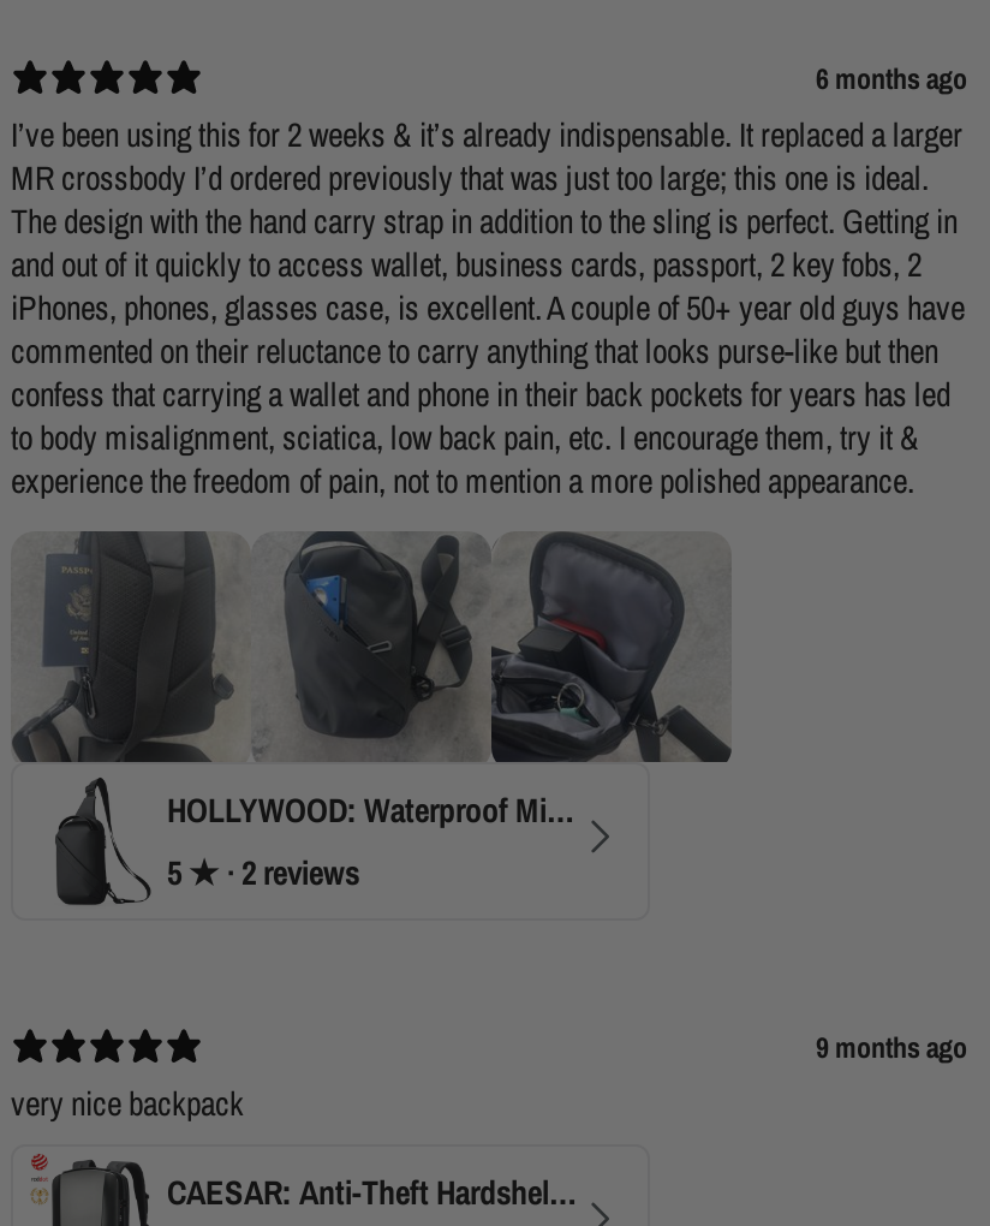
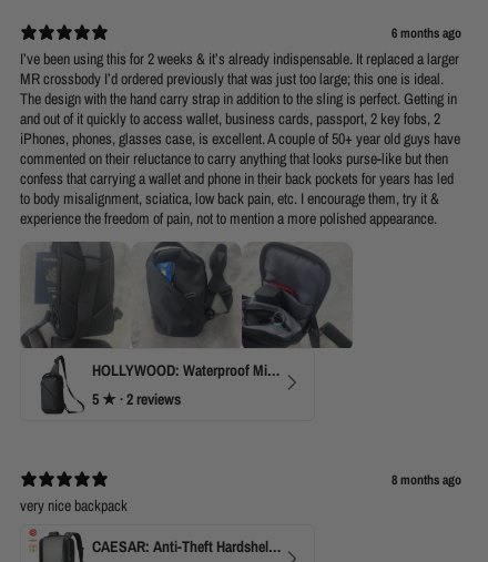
- 9 months ago
+ 8 months ago
